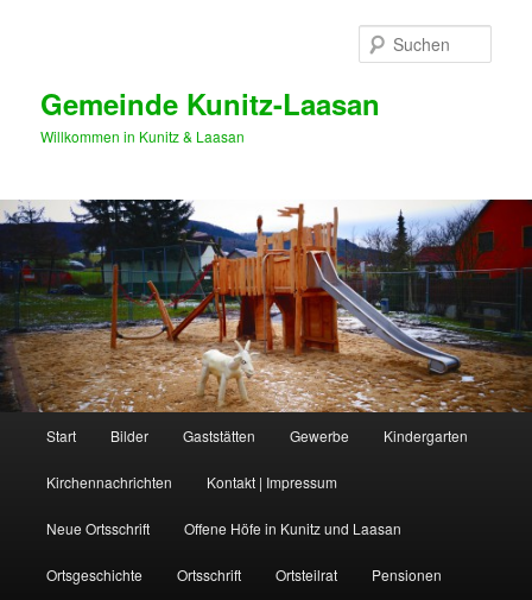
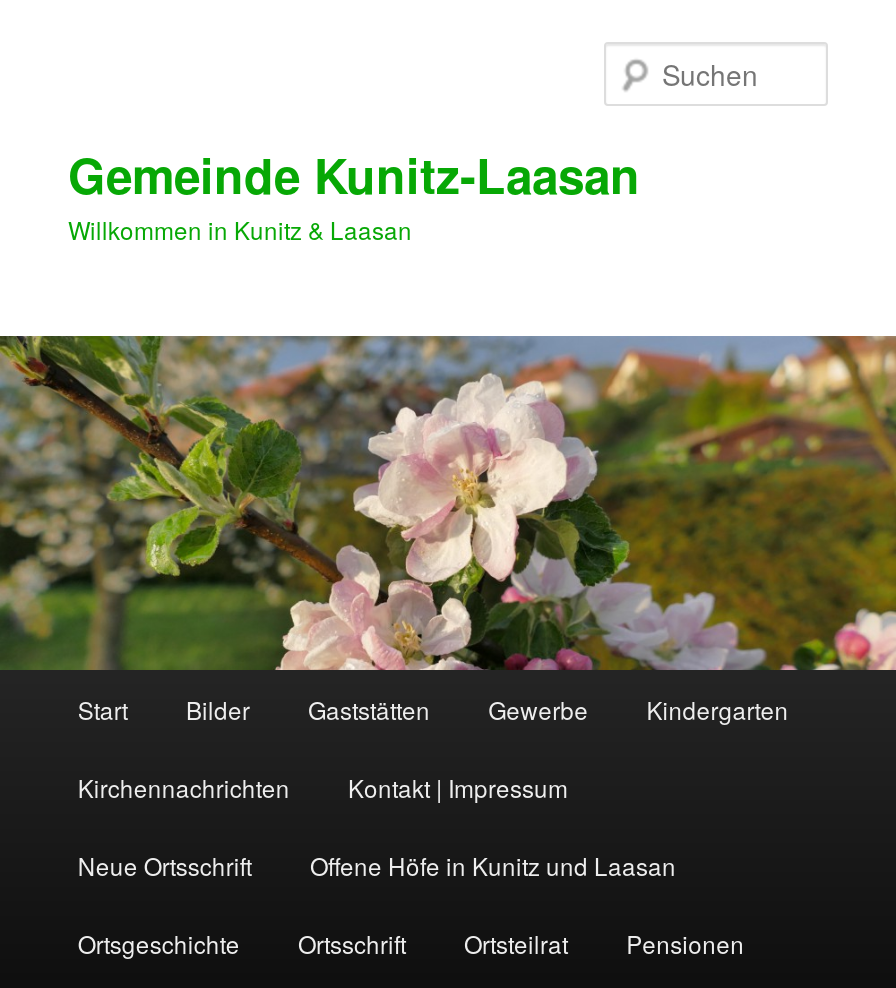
- [image]
+ [image]
